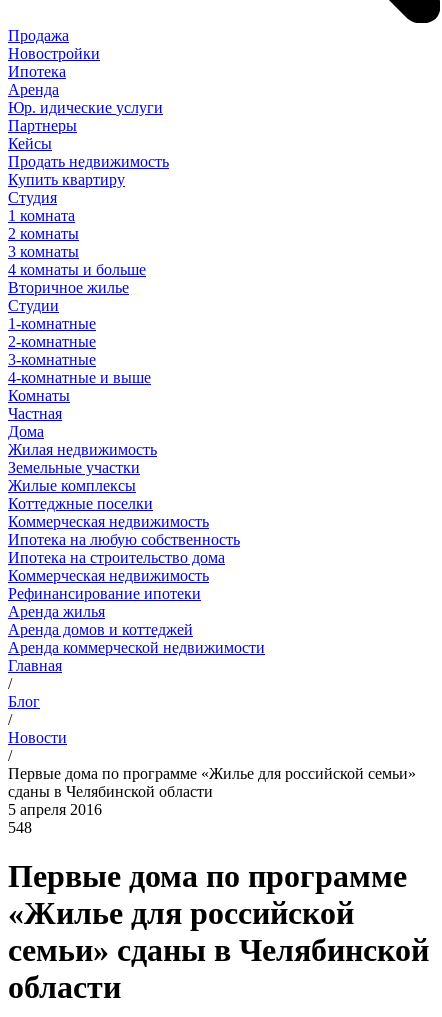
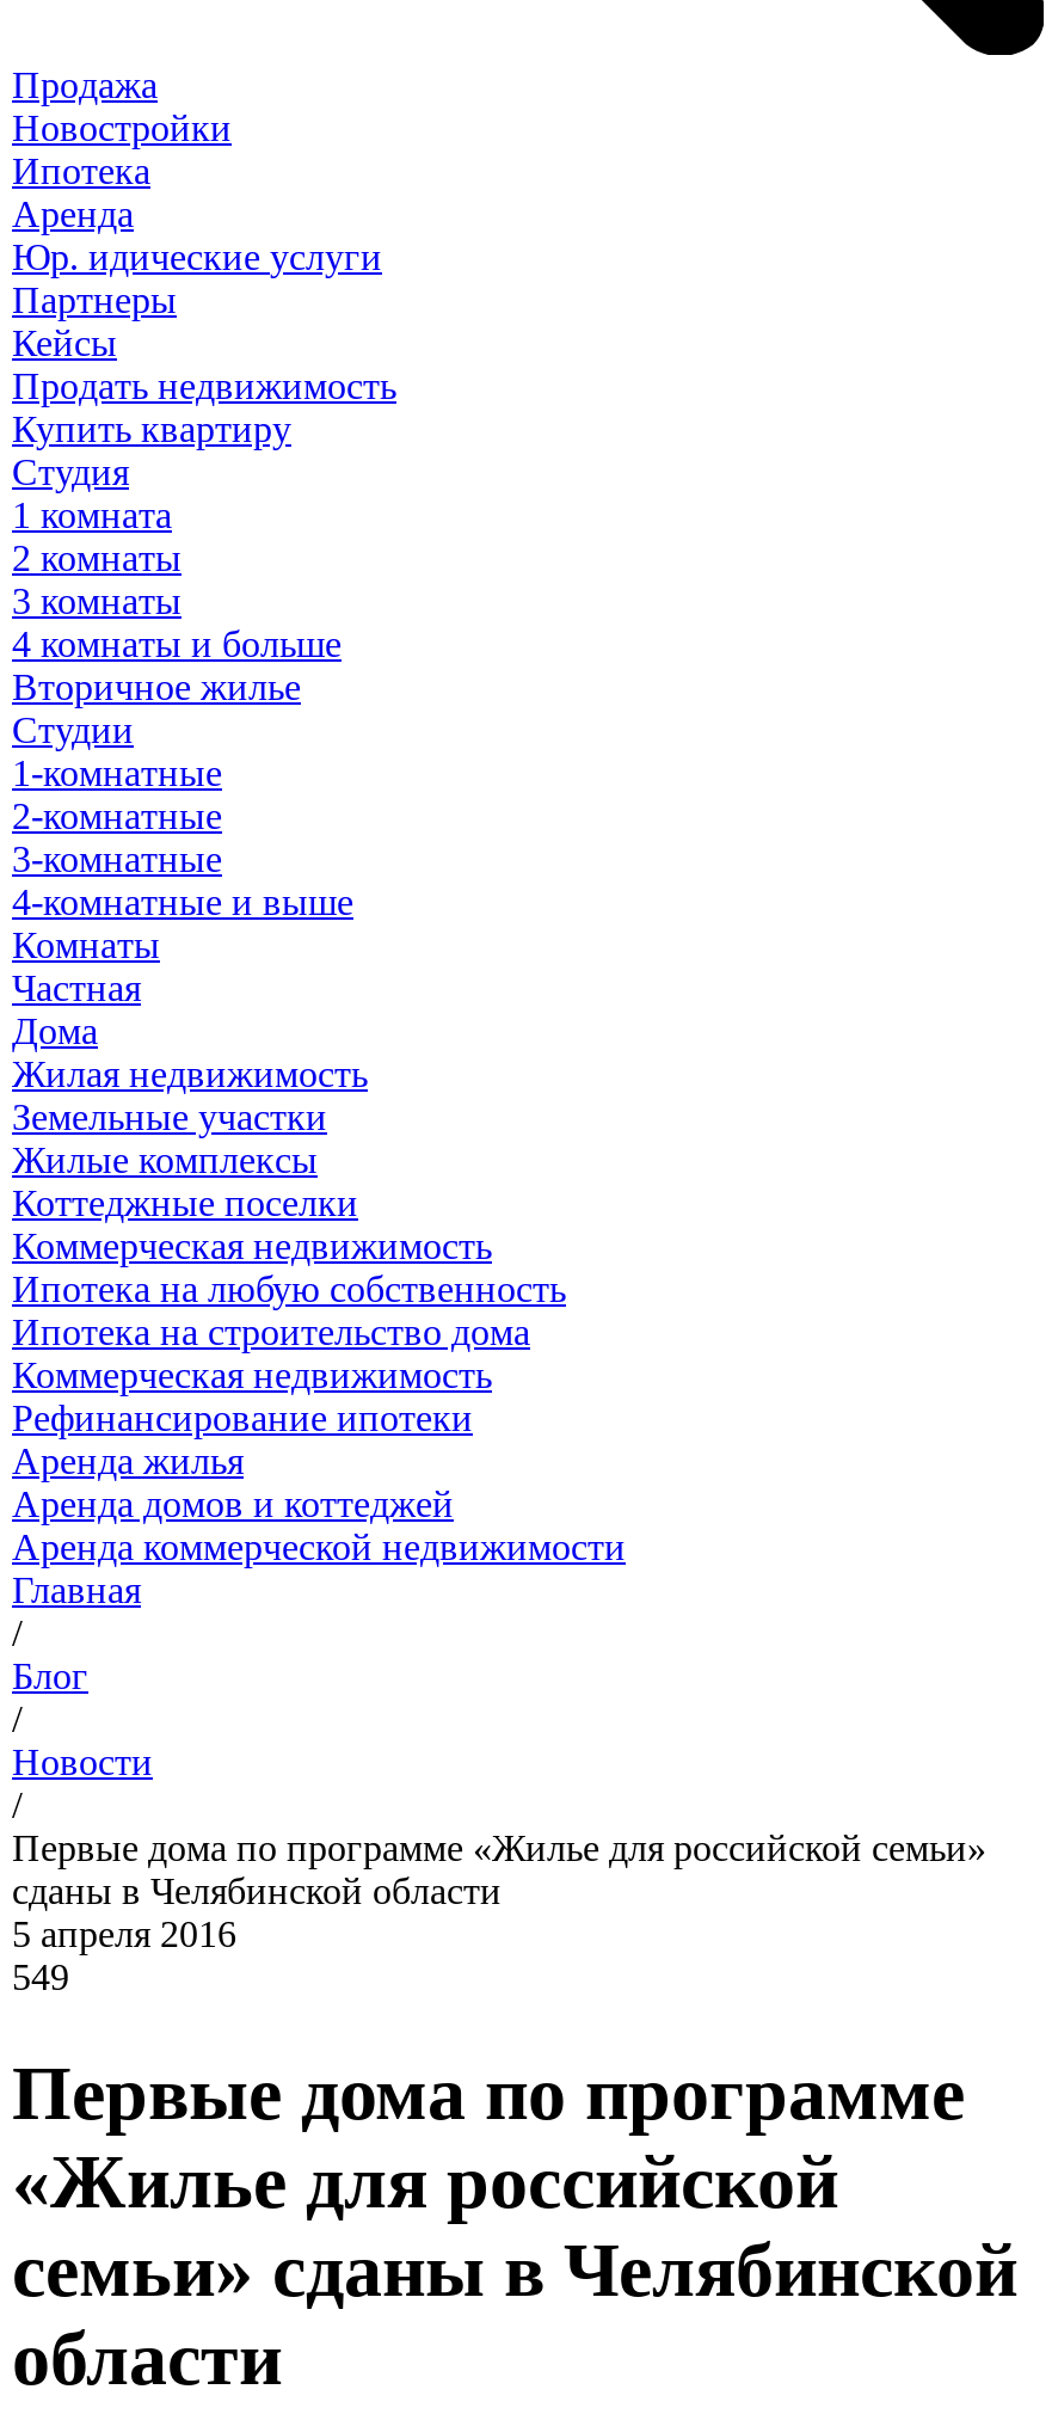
- 548
+ 549
